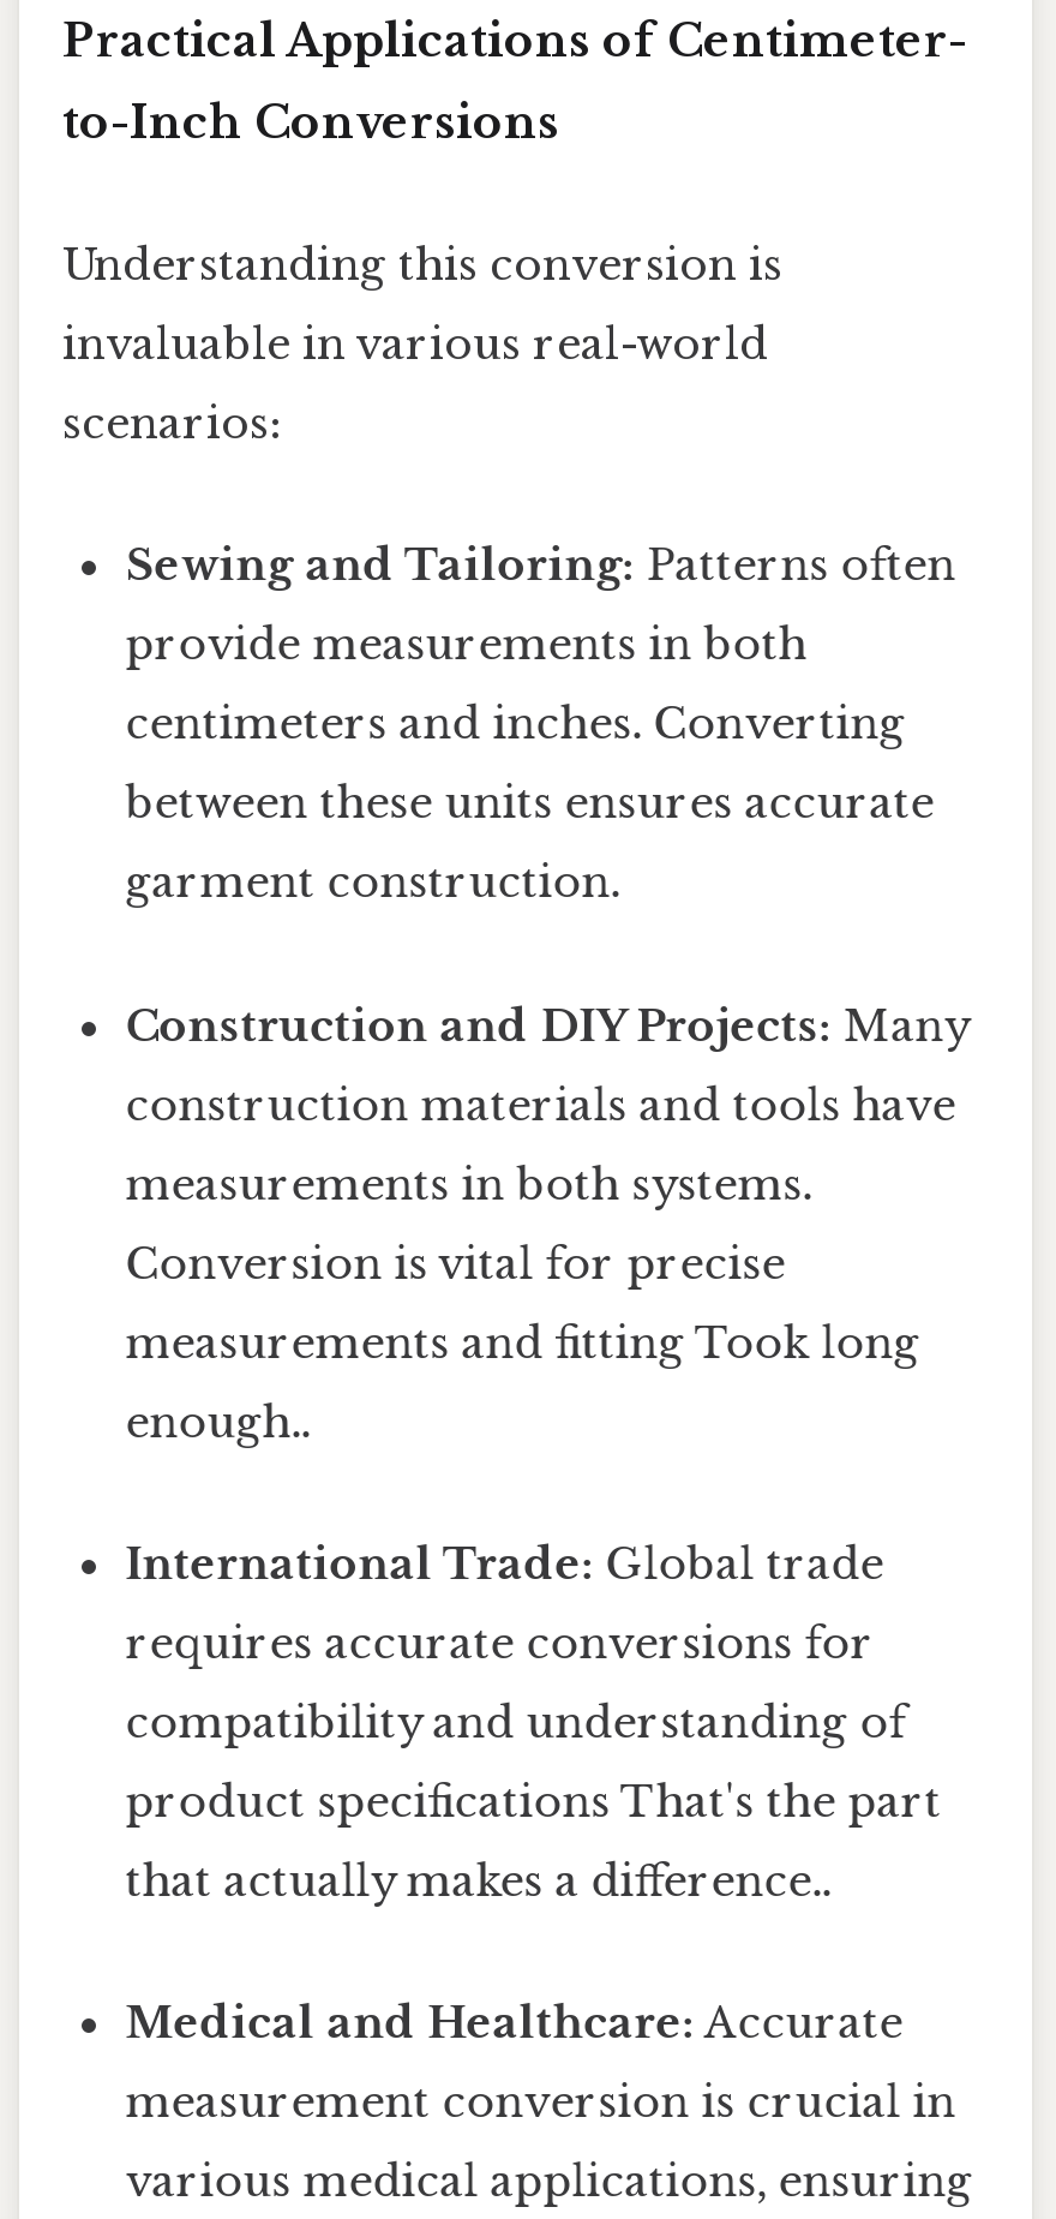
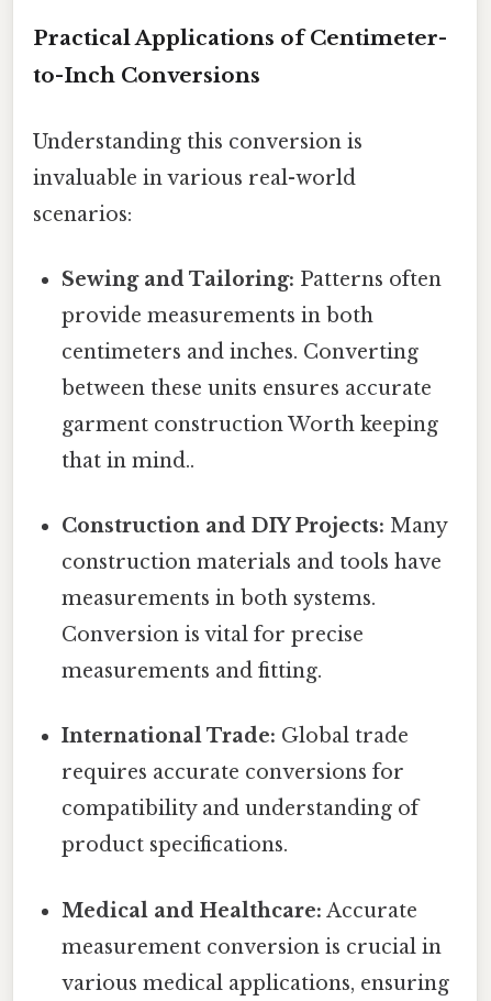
- garment construction.
+ garment construction Worth keeping
+ that in mind..

moved down: Construction and DIY Projects: Many | construction materials and tools have | measurements in both systems. | Conversion is vital for precise

- measurements and fitting Took long
- enough..
+ measurements and fitting.

- product specifications That's the part
- that actually makes a difference..
+ product specifications.
